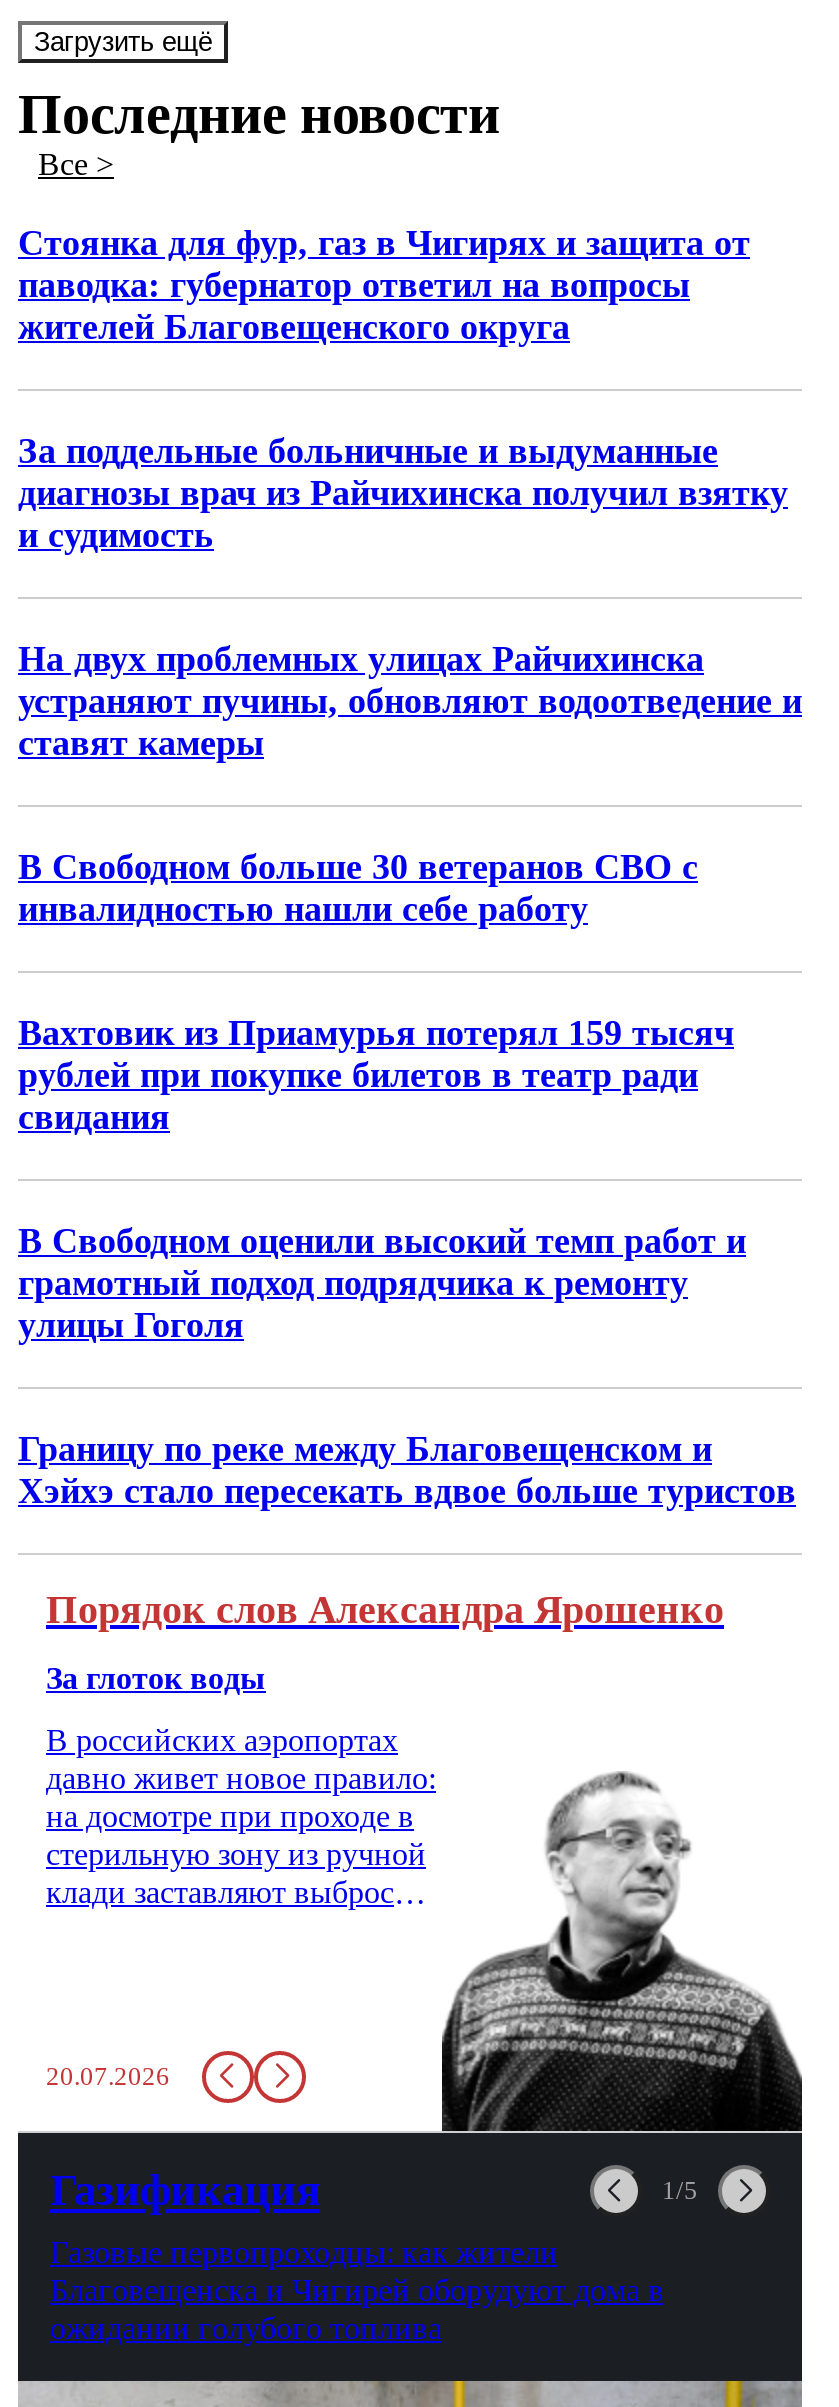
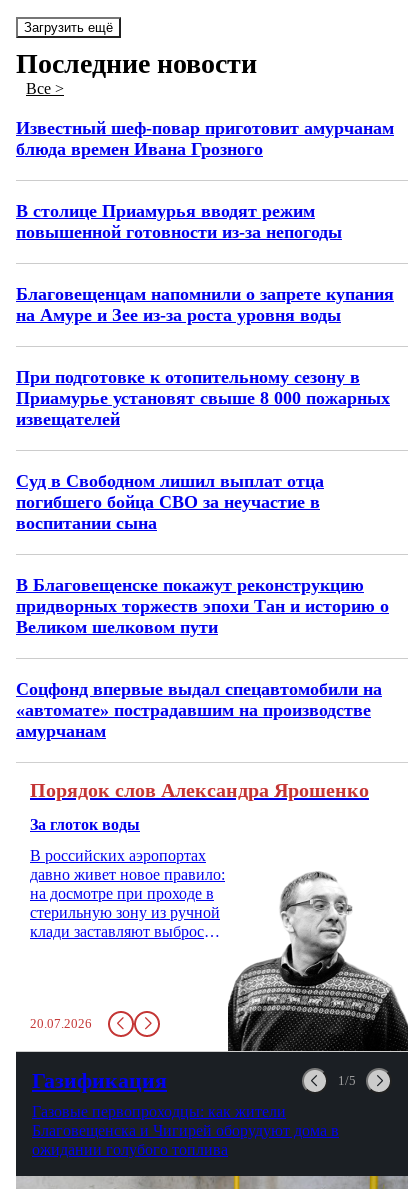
- Стоянка для фур, газ в Чигирях и защита от
- паводка: губернатор ответил на вопросы
- жителей Благовещенского округа
+ Известный шеф-повар приготовит амурчанам
+ блюда времен Ивана Грозного

- За поддельные больничные и выдуманные
- диагнозы врач из Райчихинска получил взятку
- и судимость
+ В столице Приамурья вводят режим
+ повышенной готовности из-за непогоды

- На двух проблемных улицах Райчихинска
- устраняют пучины, обновляют водоотведение и
- ставят камеры
+ Благовещенцам напомнили о запрете купания
+ на Амуре и Зее из-за роста уровня воды

- В Свободном больше 30 ветеранов СВО с
- инвалидностью нашли себе работу
+ При подготовке к отопительному сезону в
+ Приамурье установят свыше 8 000 пожарных
+ извещателей

- Вахтовик из Приамурья потерял 159 тысяч
- рублей при покупке билетов в театр ради
- свидания
+ Суд в Свободном лишил выплат отца
+ погибшего бойца СВО за неучастие в
+ воспитании сына

- В Свободном оценили высокий темп работ и
- грамотный подход подрядчика к ремонту
- улицы Гоголя
+ В Благовещенске покажут реконструкцию
+ придворных торжеств эпохи Тан и историю о
+ Великом шелковом пути

- Границу по реке между Благовещенском и
- Хэйхэ стало пересекать вдвое больше туристов
+ Соцфонд впервые выдал спецавтомобили на
+ «автомате» пострадавшим на производстве
+ амурчанам
